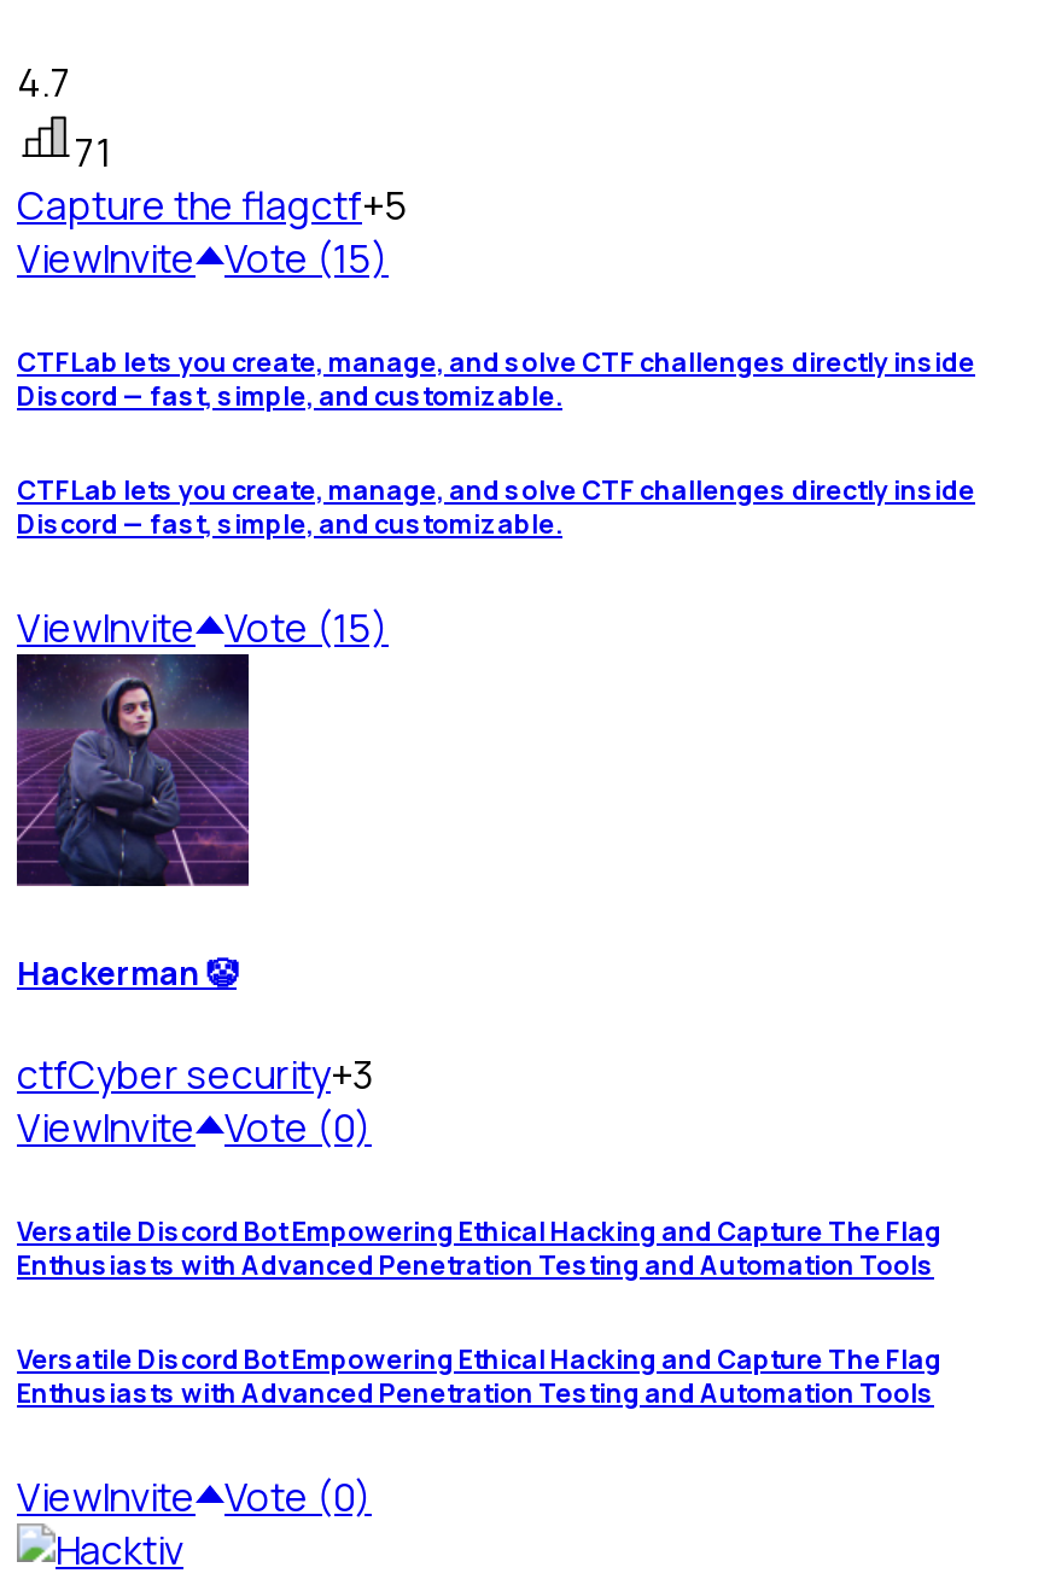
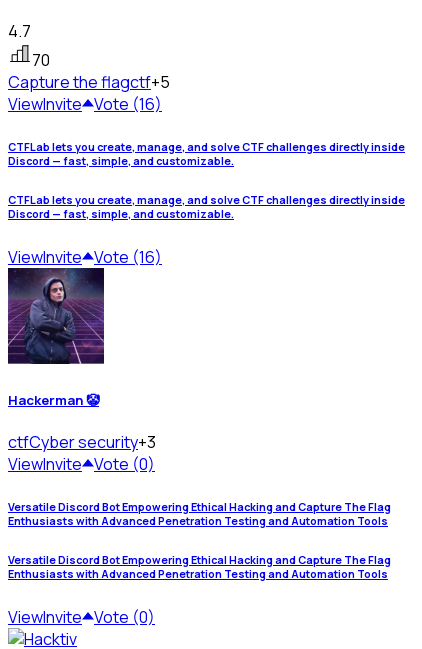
- 71
+ 70

- ViewInvite Vote (15)
+ ViewInvite Vote (16)

- ViewInvite Vote (15)
+ ViewInvite Vote (16)
